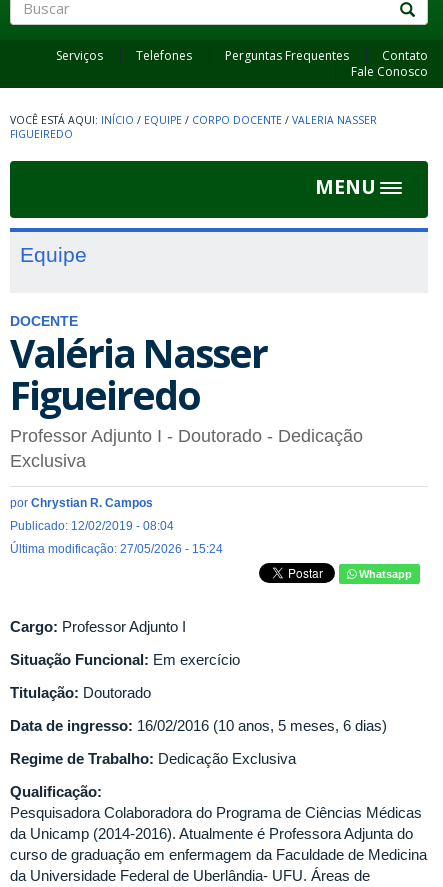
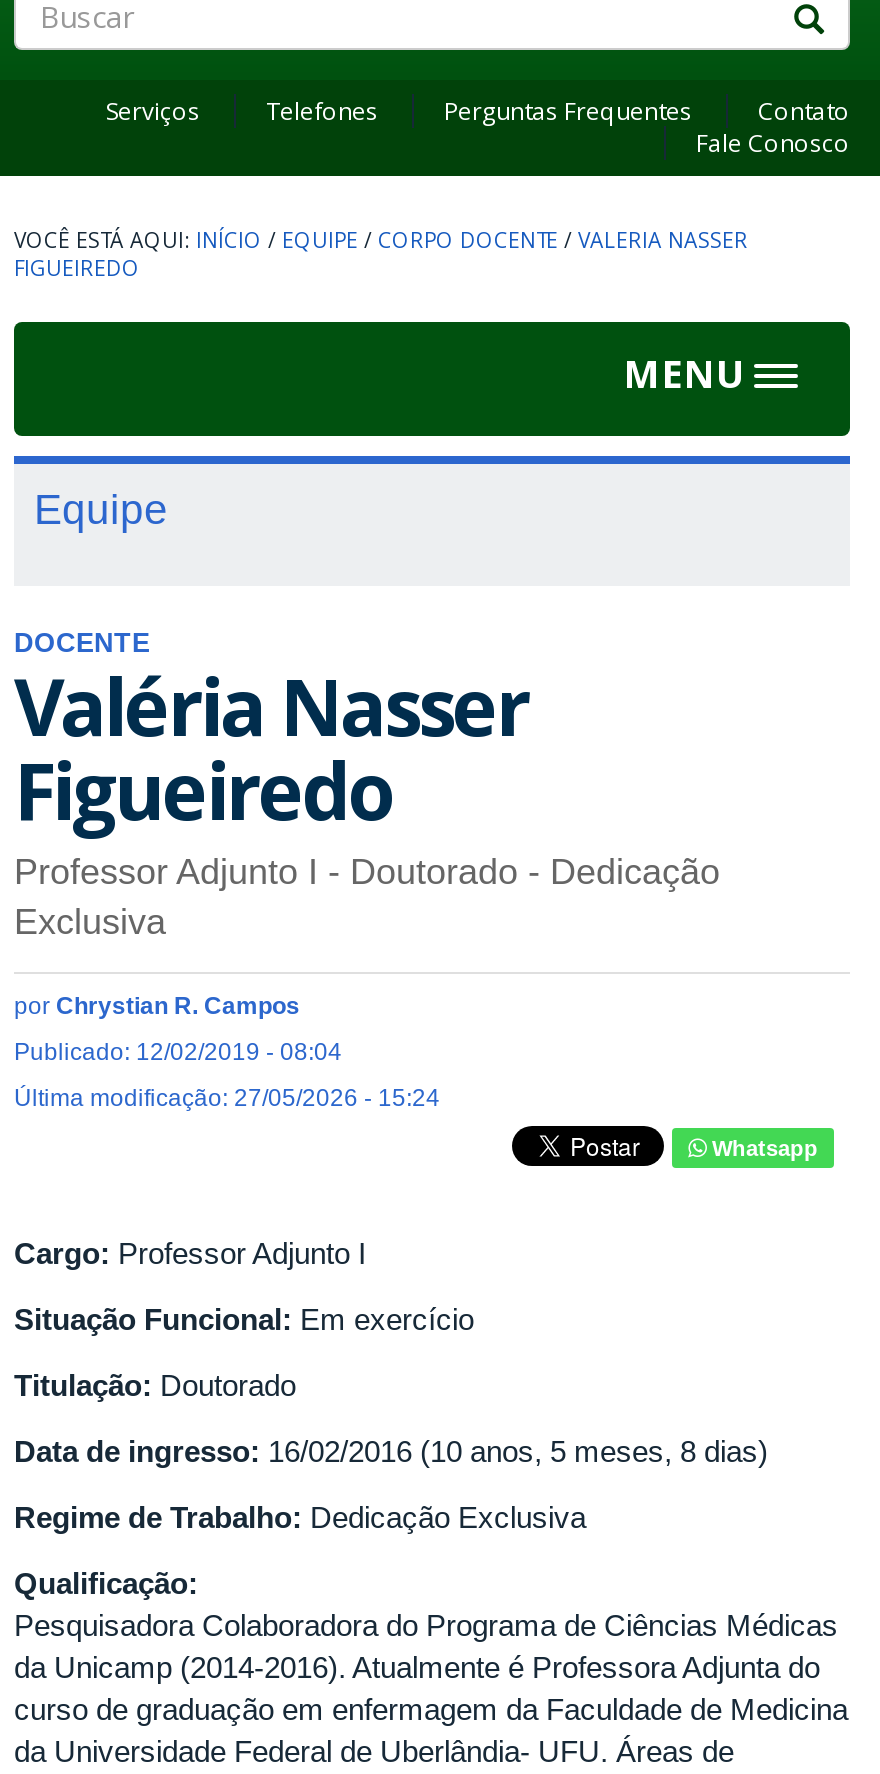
- Data de ingresso: 16/02/2016 (10 anos, 5 meses, 6 dias)
+ Data de ingresso: 16/02/2016 (10 anos, 5 meses, 8 dias)
